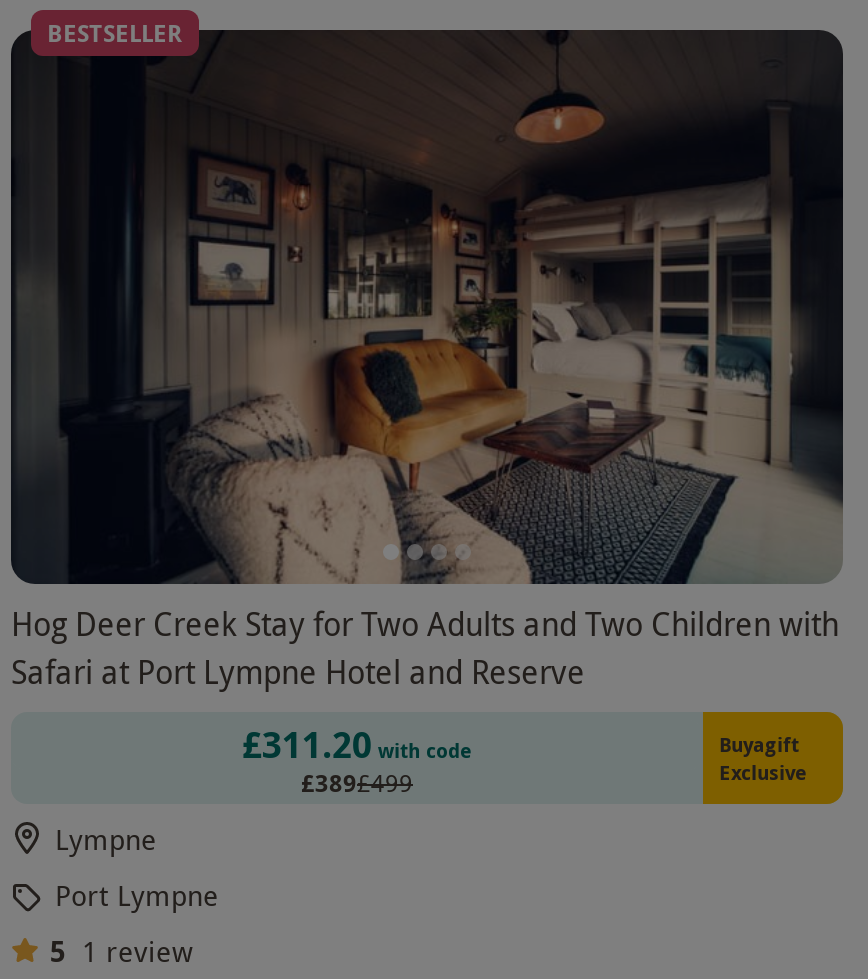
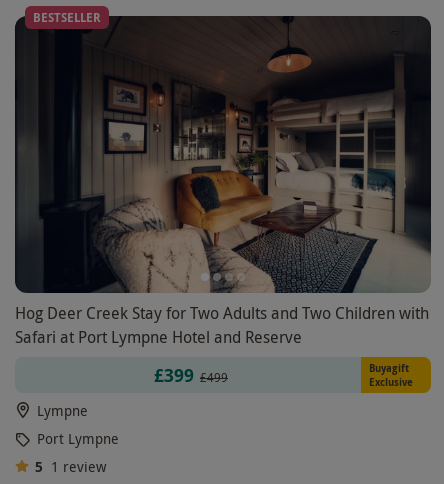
- £311.20 with code
- £389£499
+ £399 £499
